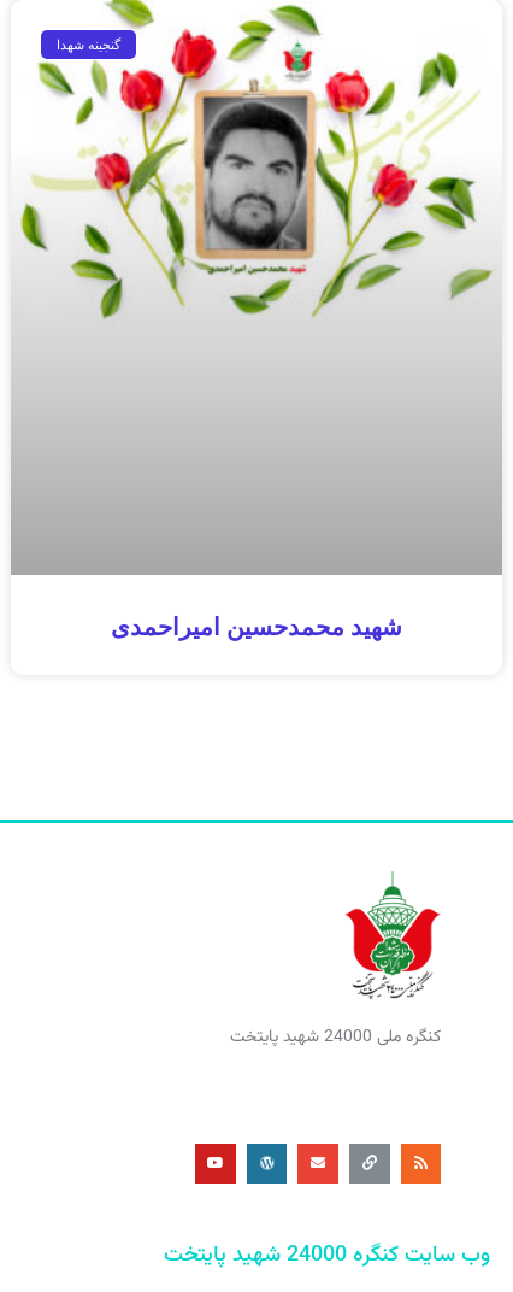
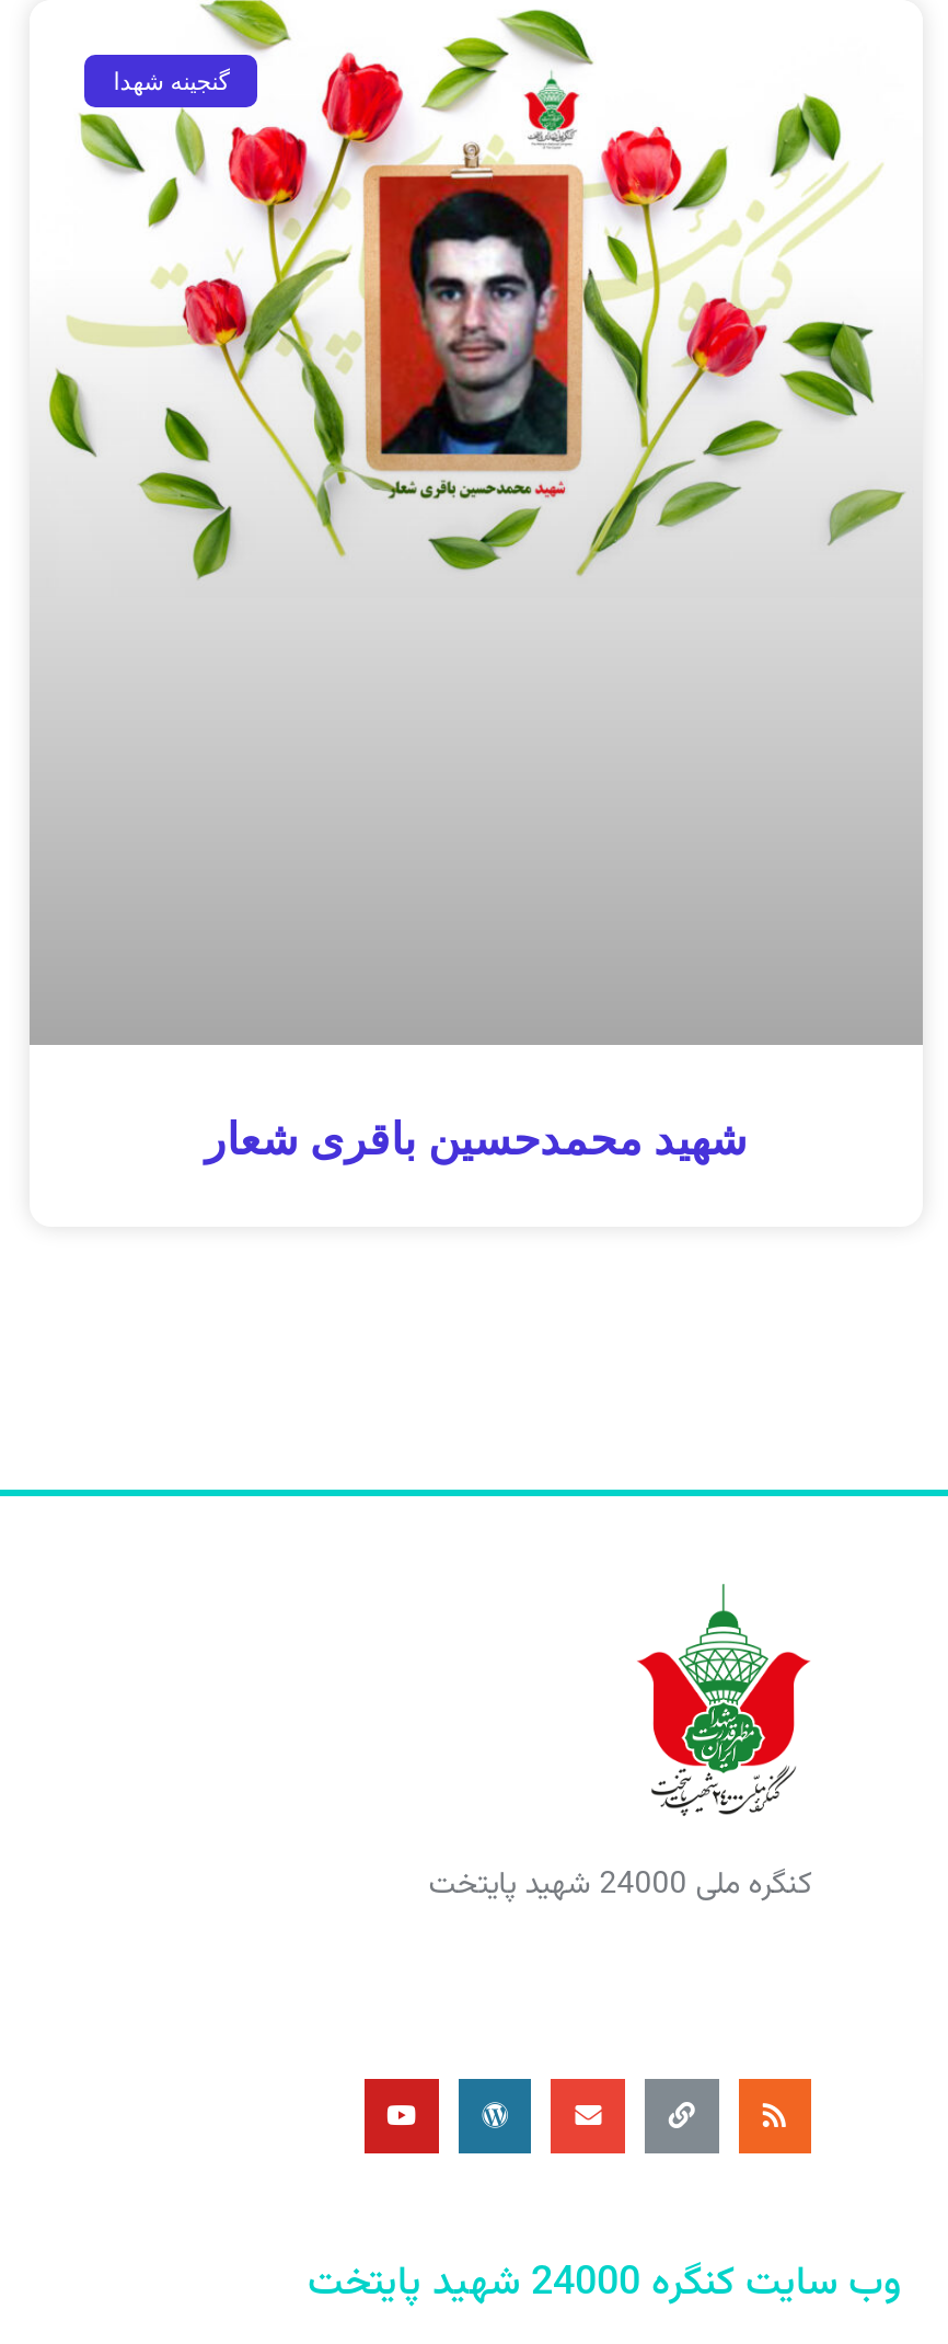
- [image]
+ [image]

- شهید محمدحسین امیراحمدی
+ شهید محمدحسین باقری شعار
